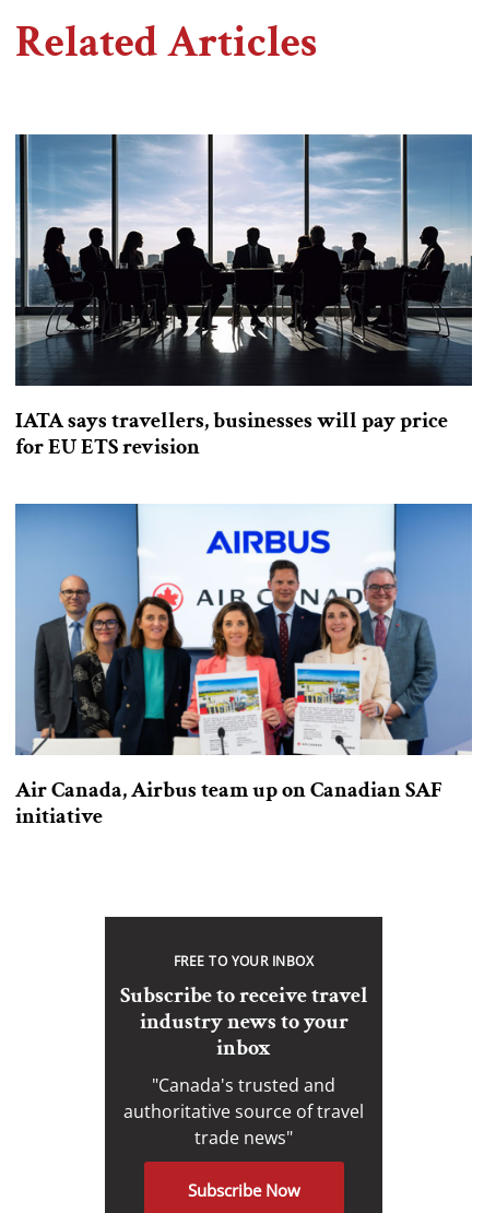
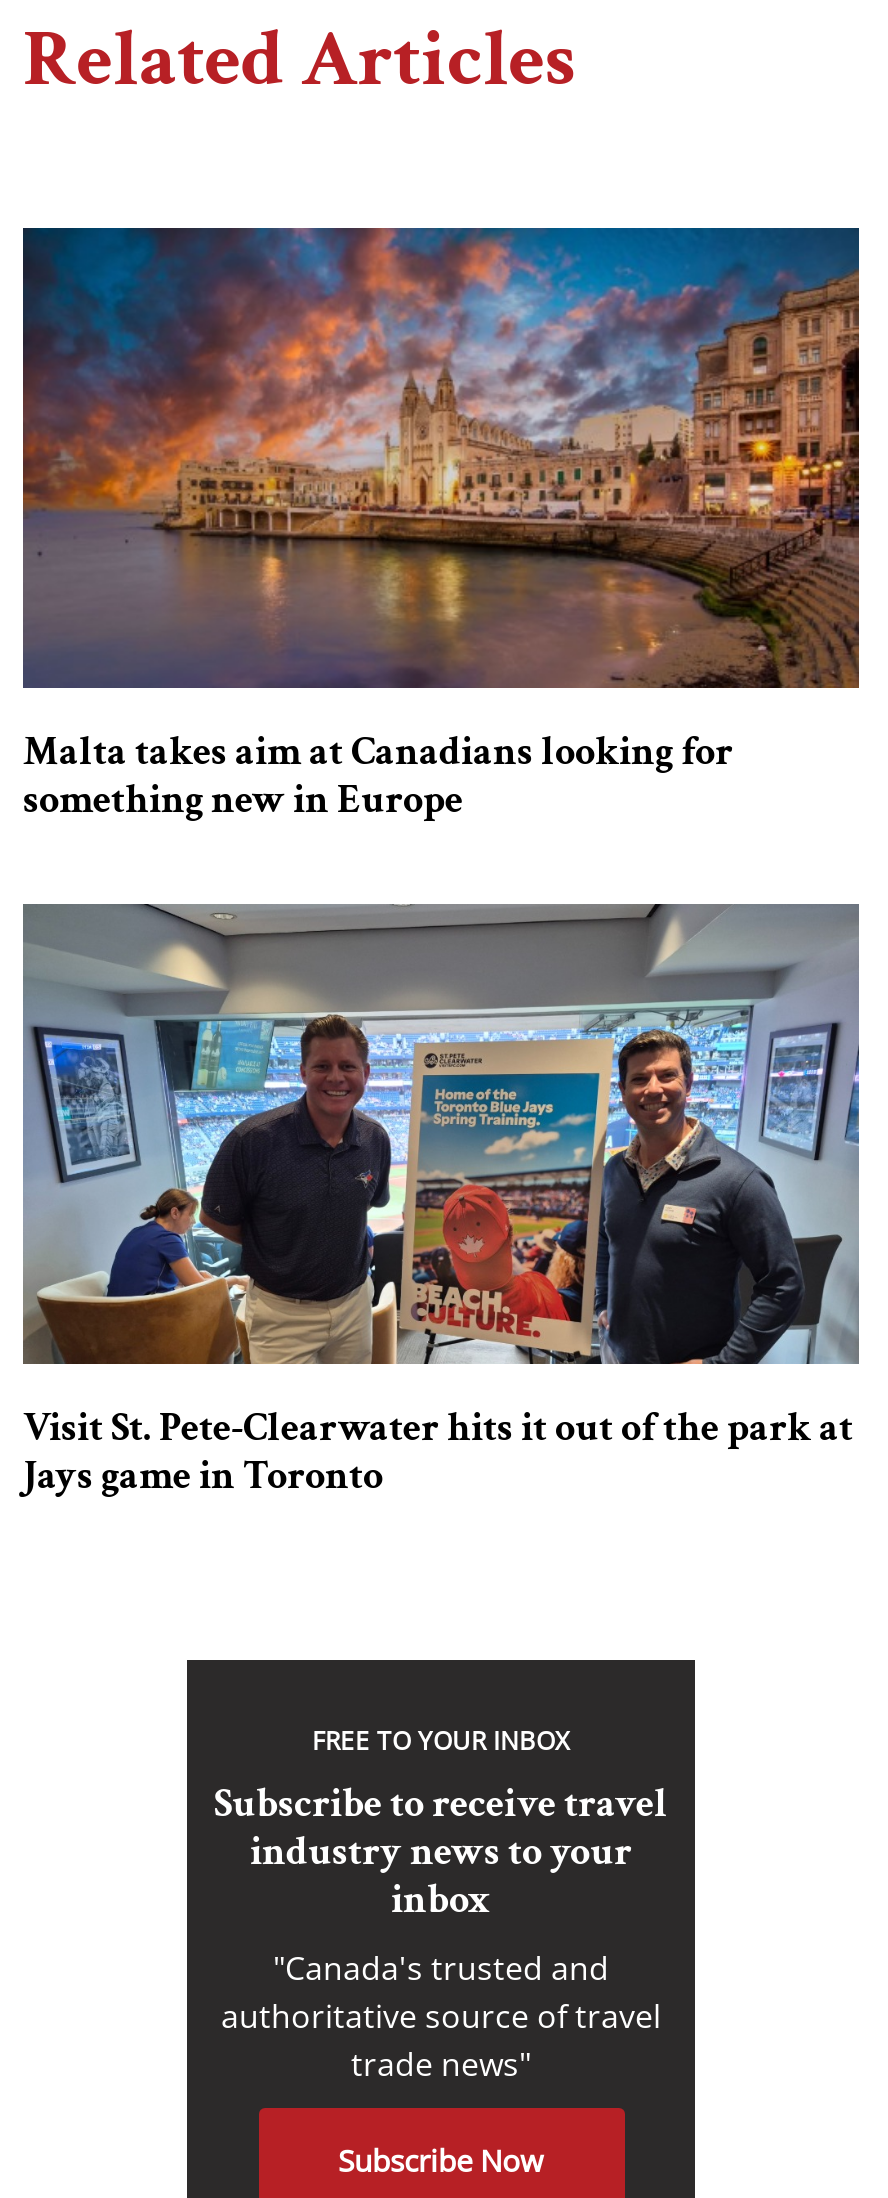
- [image]
- IATA says travellers, businesses will pay price
- for EU ETS revision
+ [image]
+ Malta takes aim at Canadians looking for
+ something new in Europe

- [image]
- Air Canada, Airbus team up on Canadian SAF
- initiative
+ [image]
+ Visit St. Pete-Clearwater hits it out of the park at
+ Jays game in Toronto
